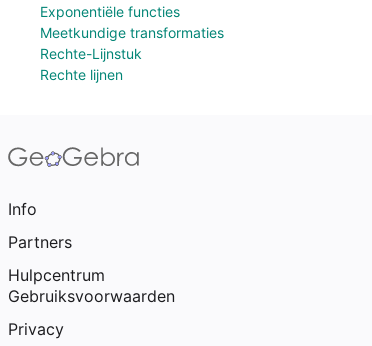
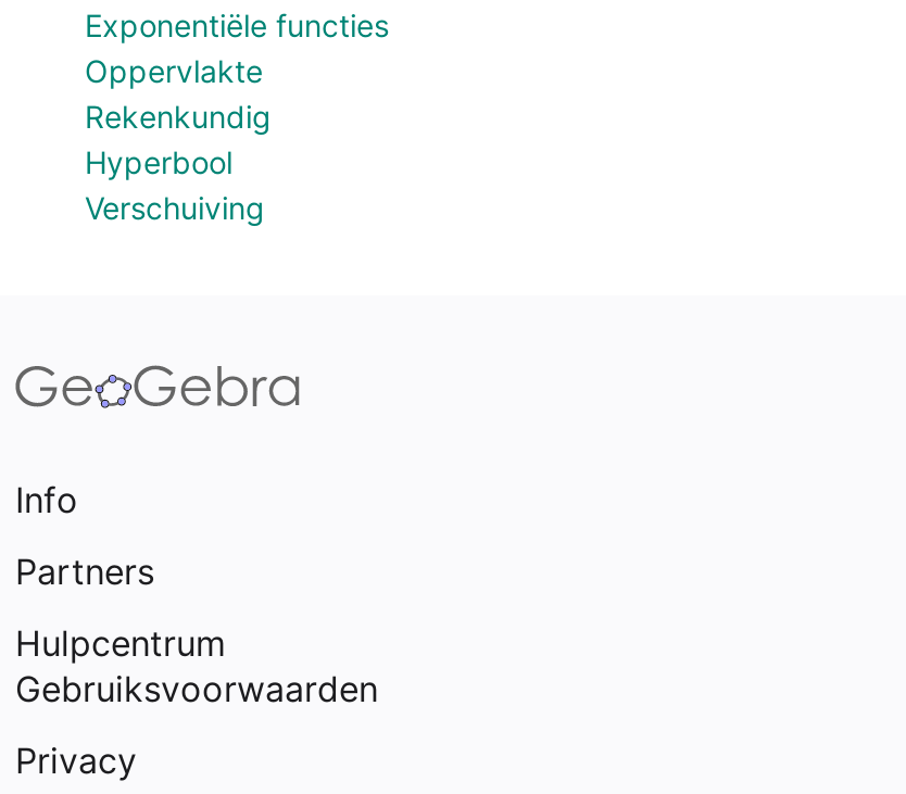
- Meetkundige transformaties
- Rechte-Lijnstuk
- Rechte lijnen
+ Oppervlakte
+ Rekenkundig
+ Hyperbool
+ Verschuiving
